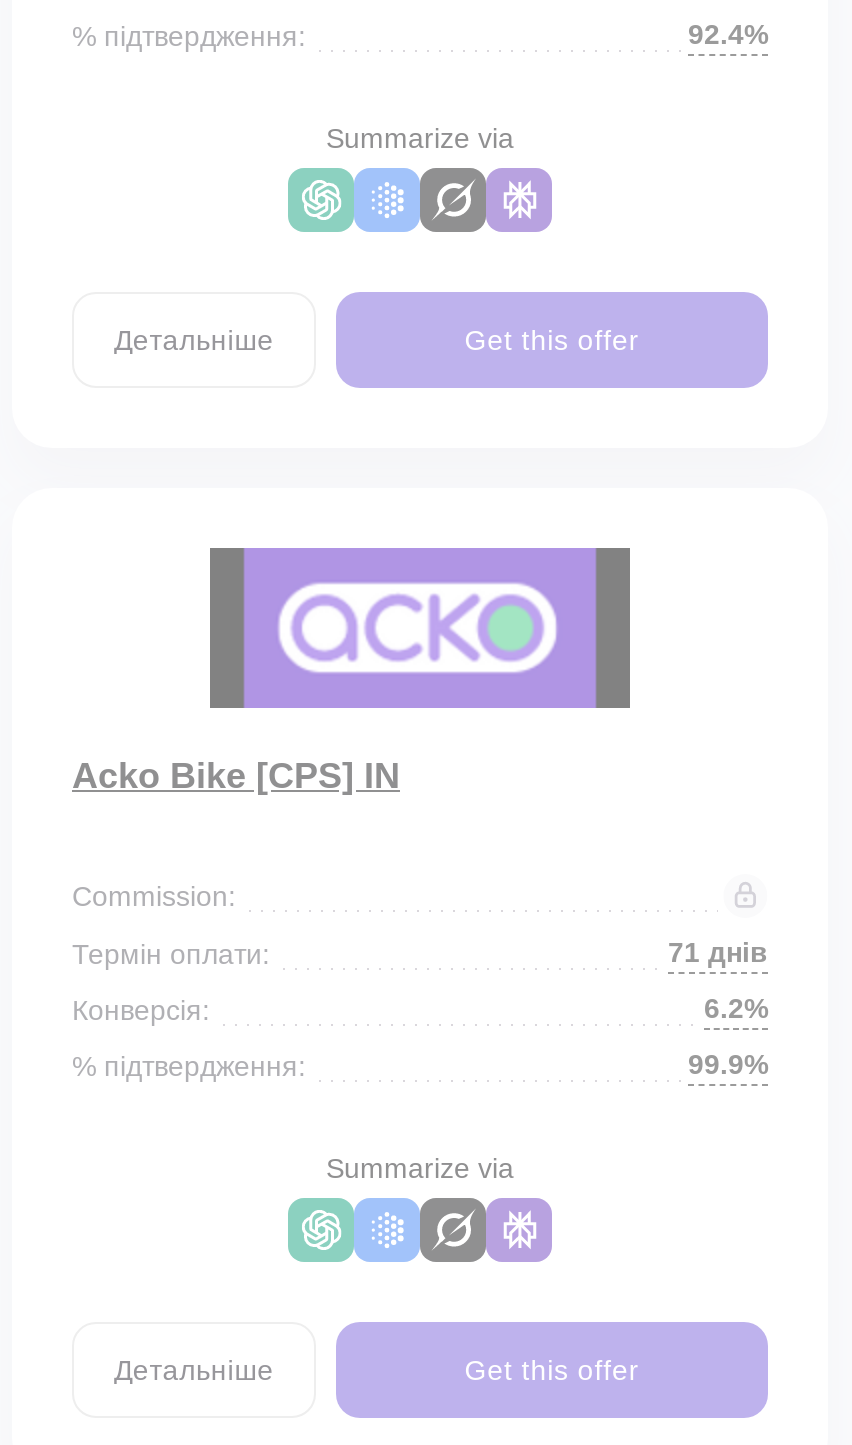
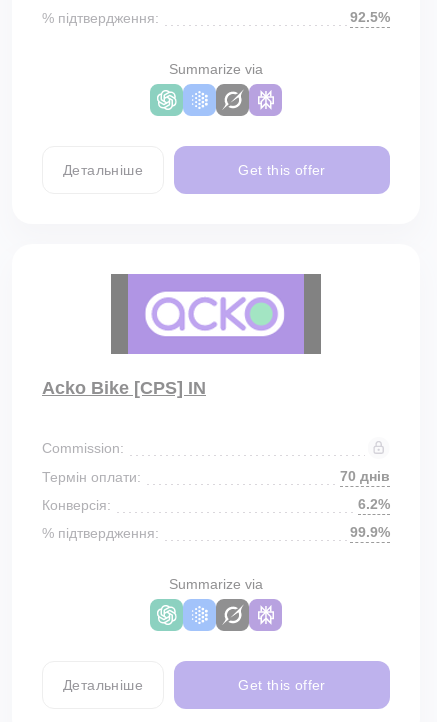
- 92.4%
+ 92.5%

- 71 днів
+ 70 днів
